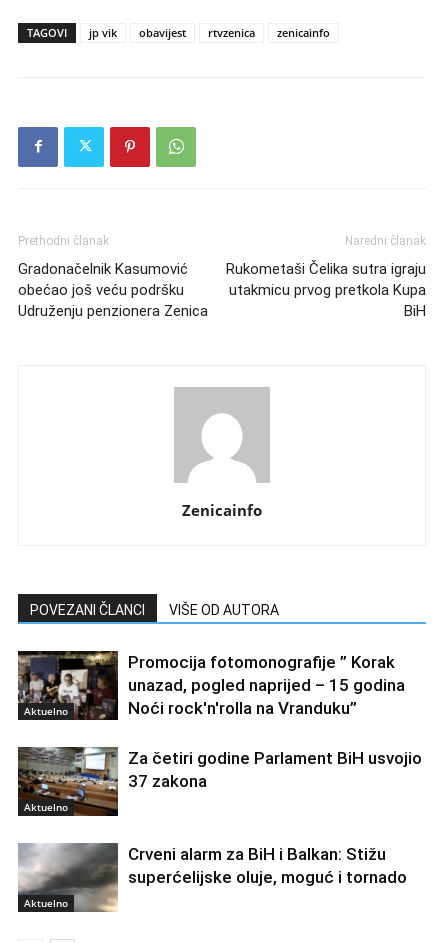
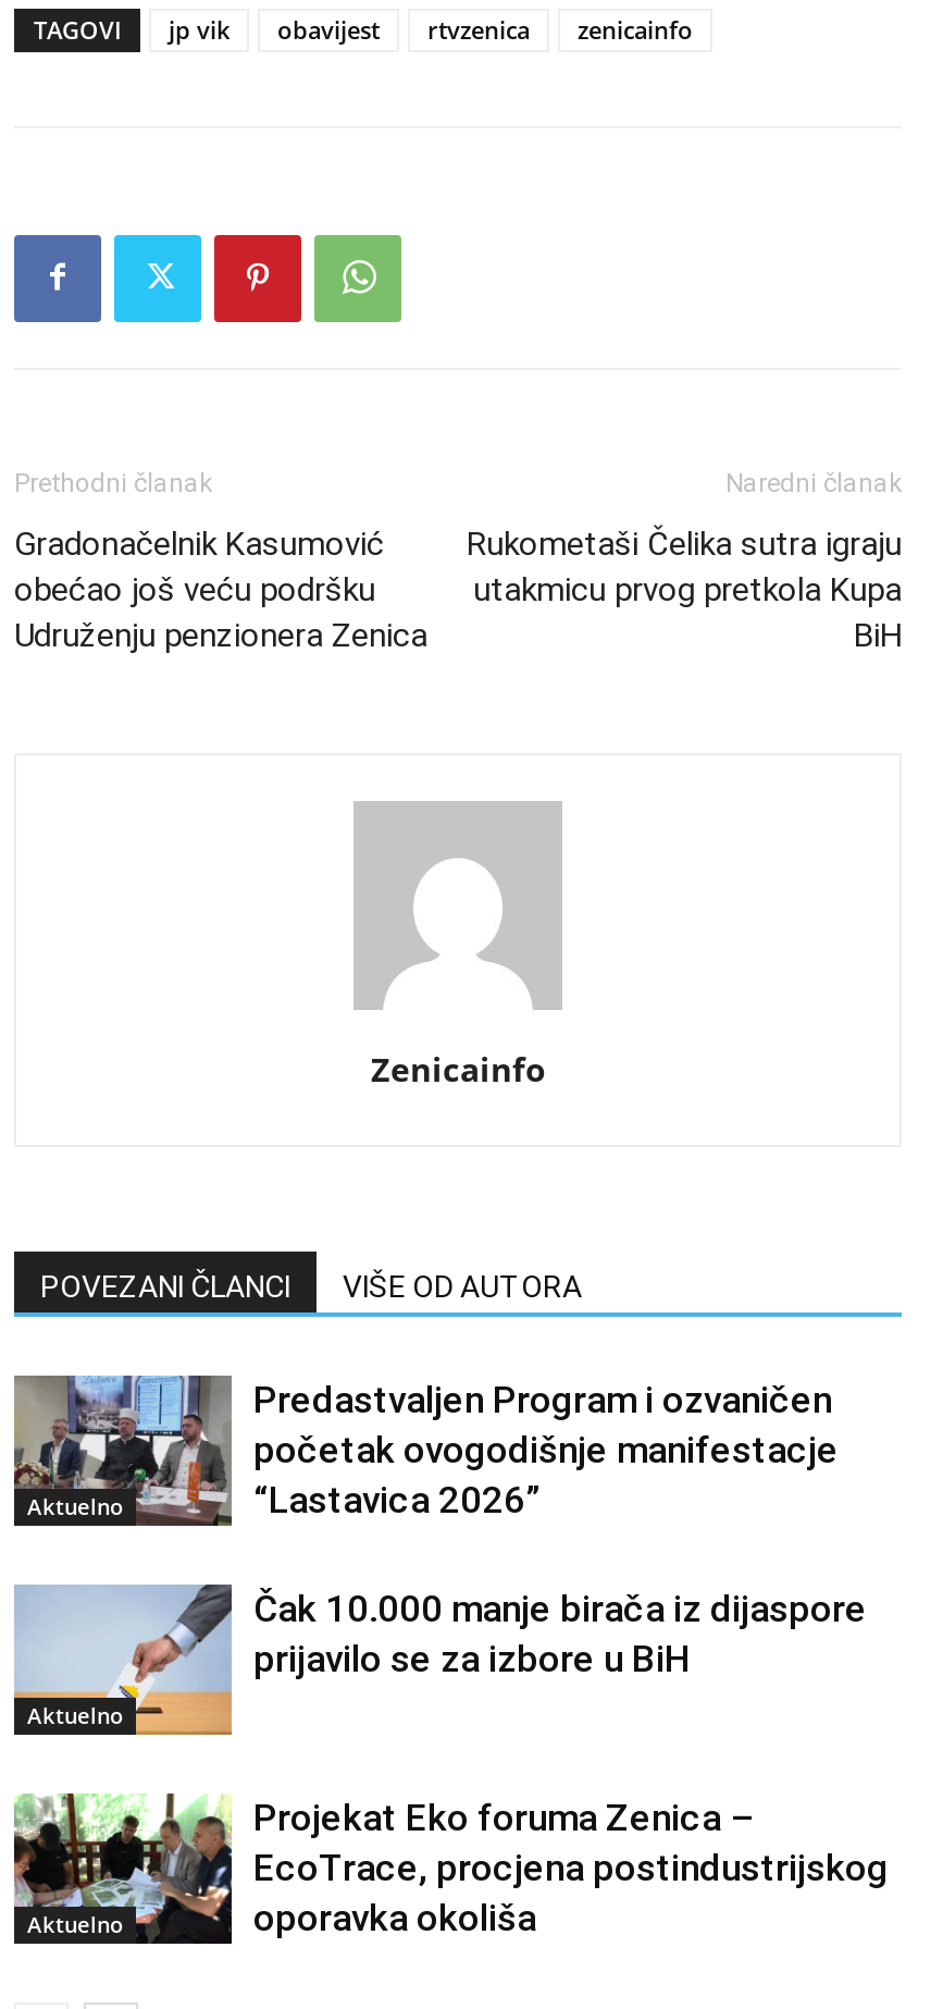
- [image]
- Promocija fotomonografije ” Korak
- unazad, pogled naprijed – 15 godina
- Noći rock'n'rolla na Vranduku”
+ [image]
+ Predastvaljen Program i ozvaničen
+ početak ovogodišnje manifestacje
+ “Lastavica 2026”

- [image]
- Za četiri godine Parlament BiH usvojio
- 37 zakona
+ [image]
+ Čak 10.000 manje birača iz dijaspore
+ prijavilo se za izbore u BiH

- [image]
- Crveni alarm za BiH i Balkan: Stižu
- superćelijske oluje, moguć i tornado
+ [image]
+ Projekat Eko foruma Zenica –
+ EcoTrace, procjena postindustrijskog
+ oporavka okoliša
